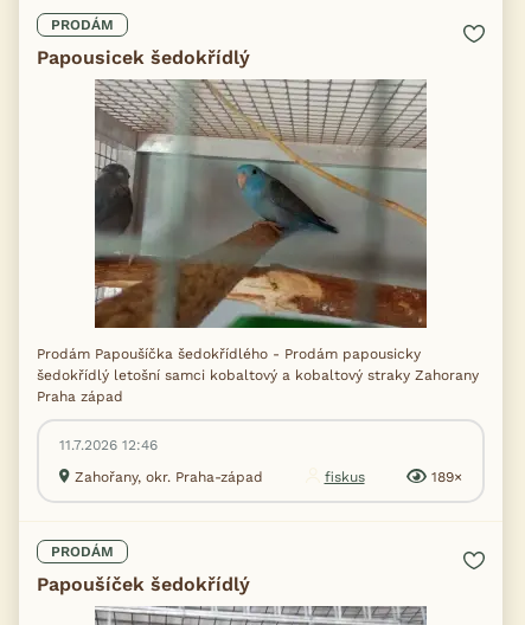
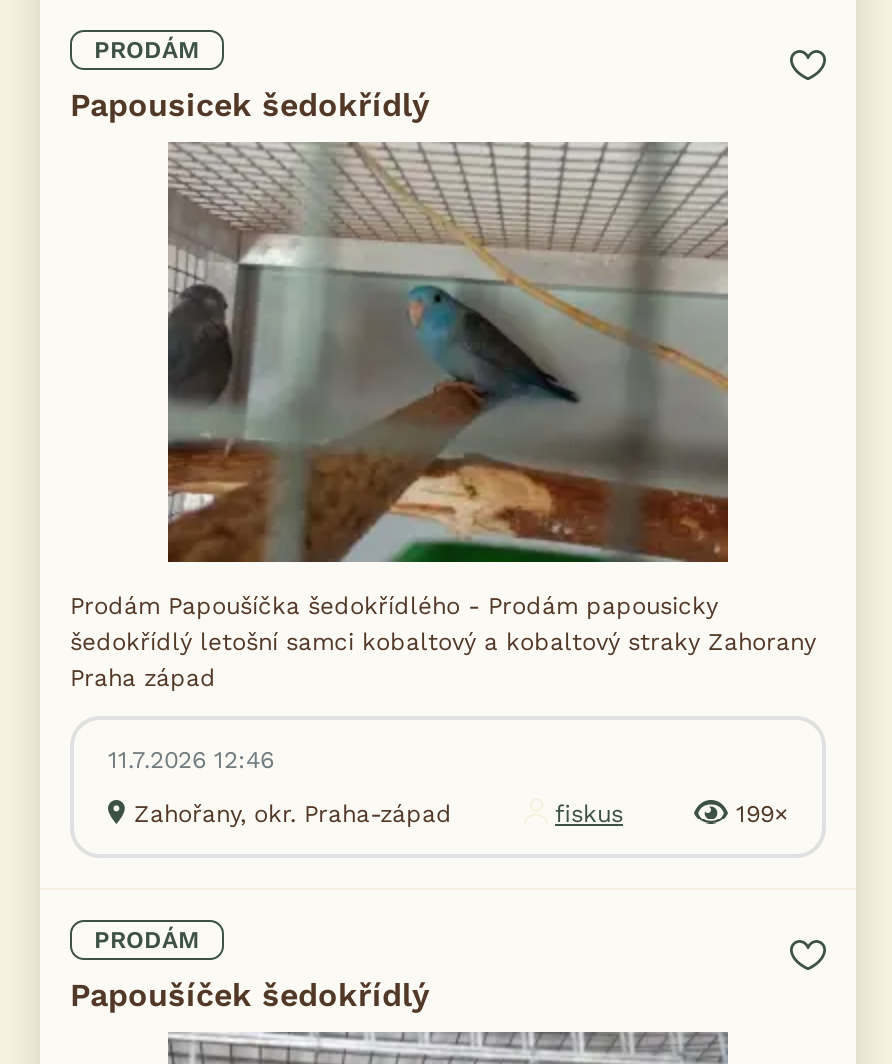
- 189×
+ 199×
